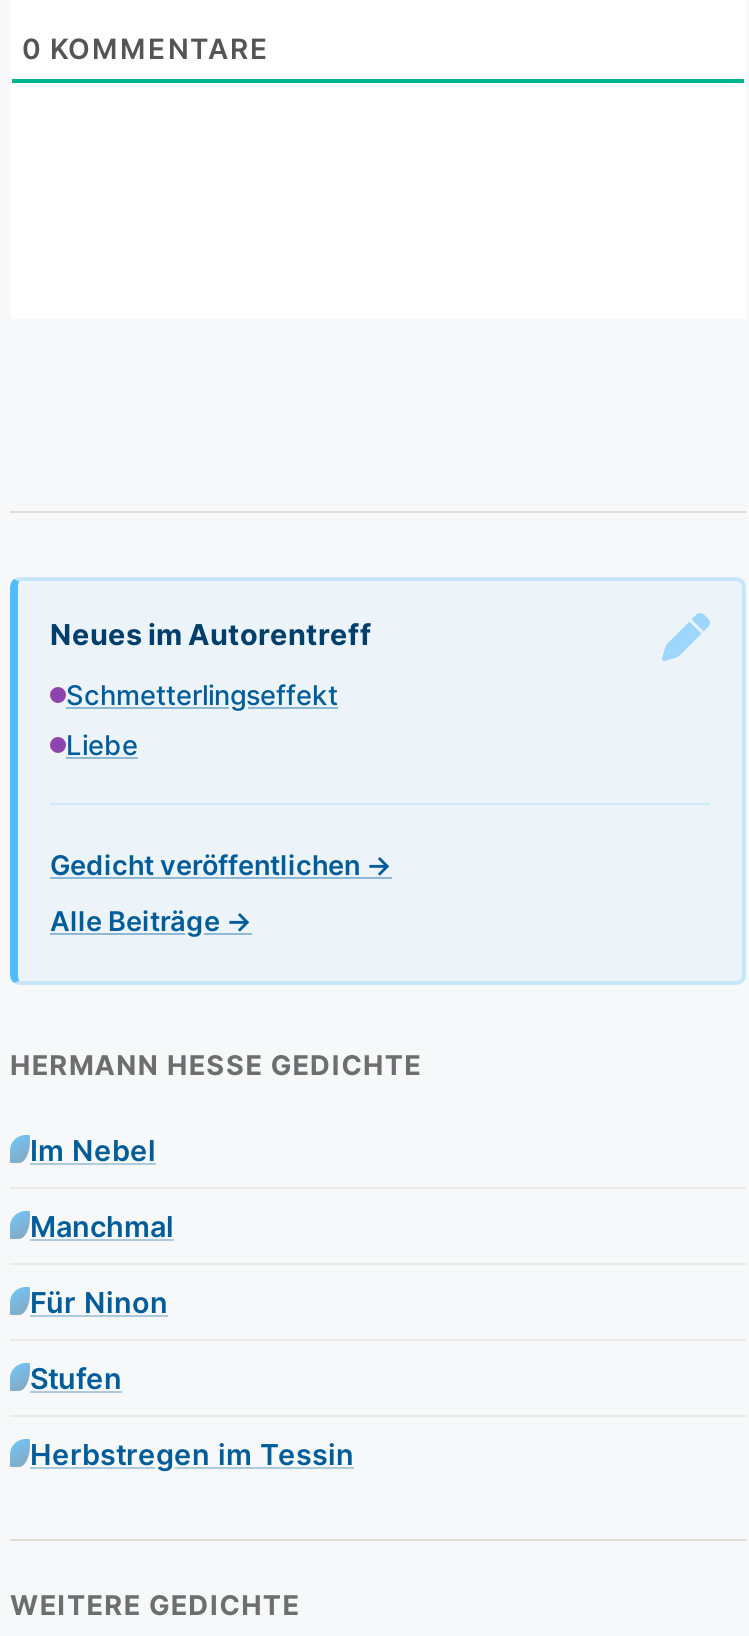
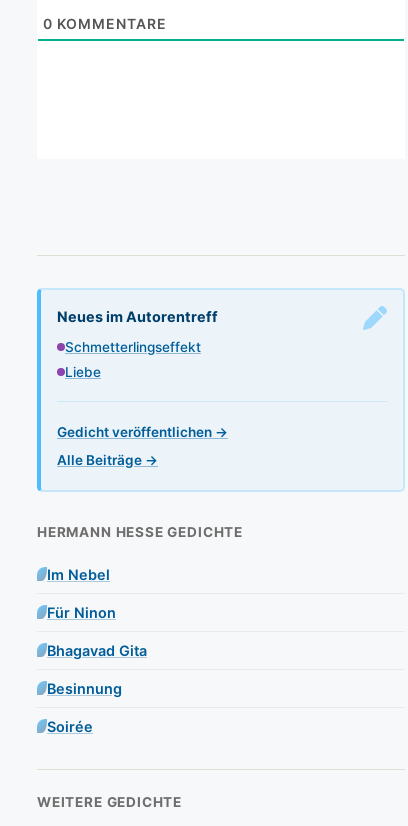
- Manchmal

moved up: Für Ninon

- Stufen
- Herbstregen im Tessin
+ Bhagavad Gita
+ Besinnung
+ Soirée
